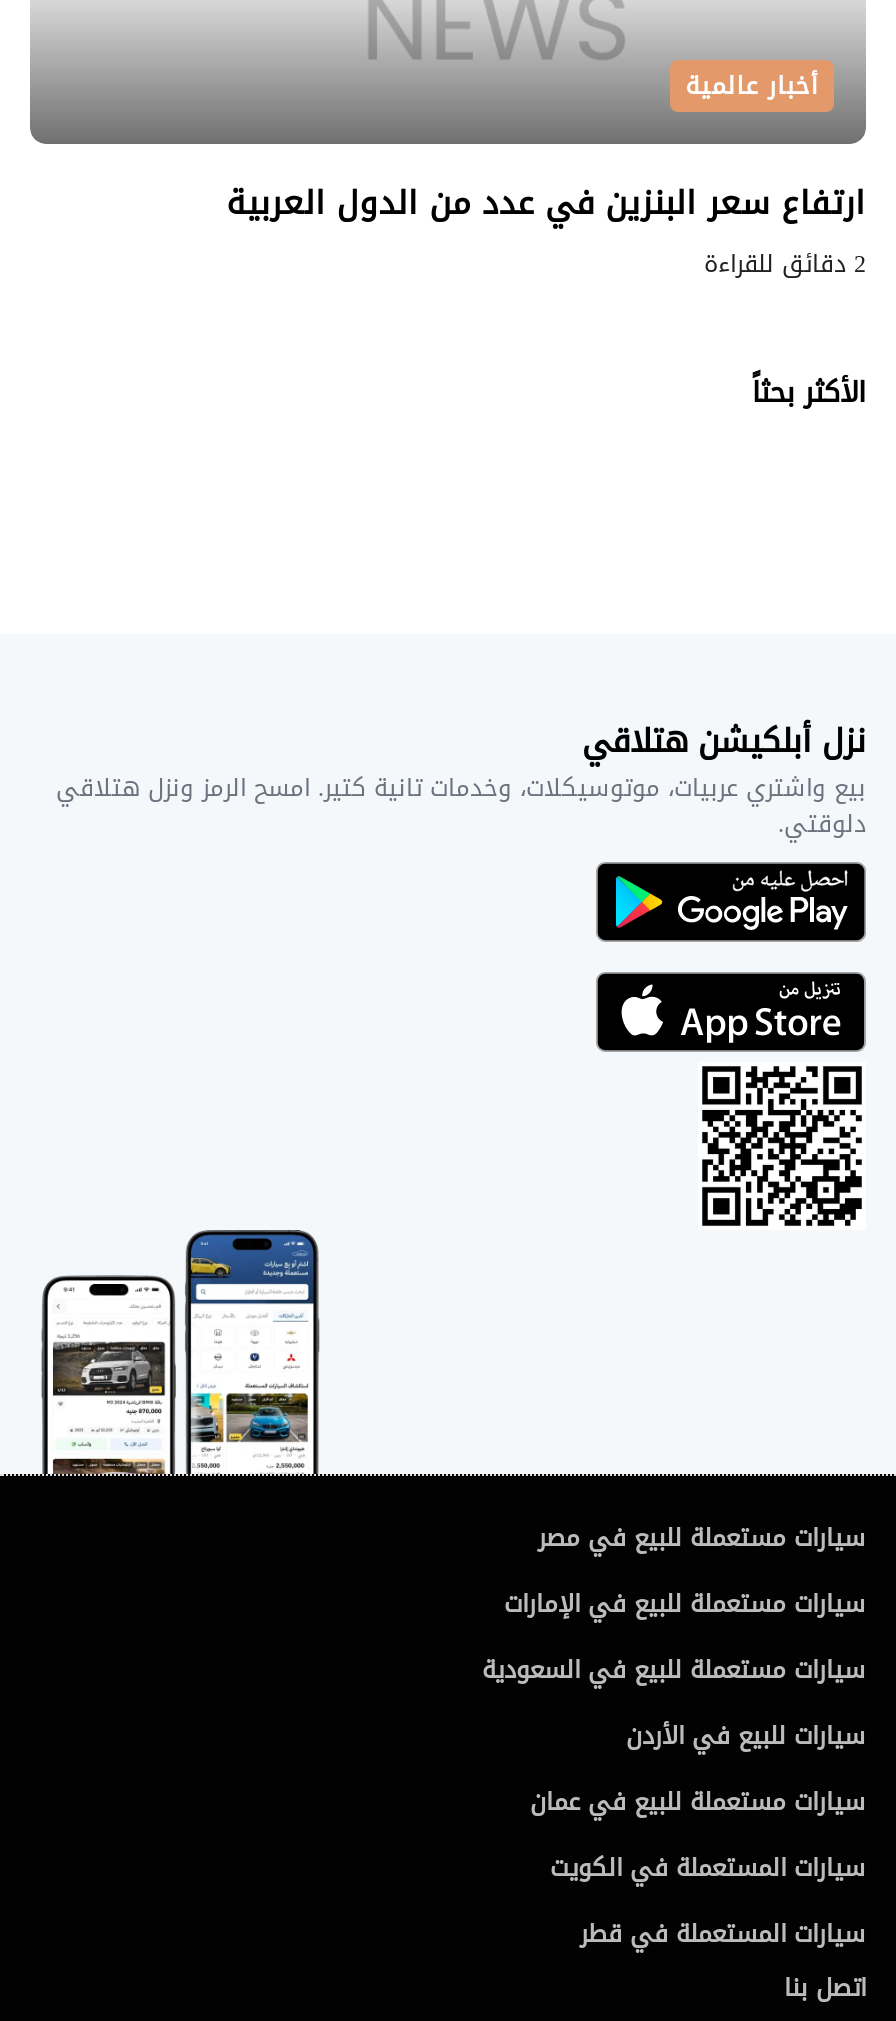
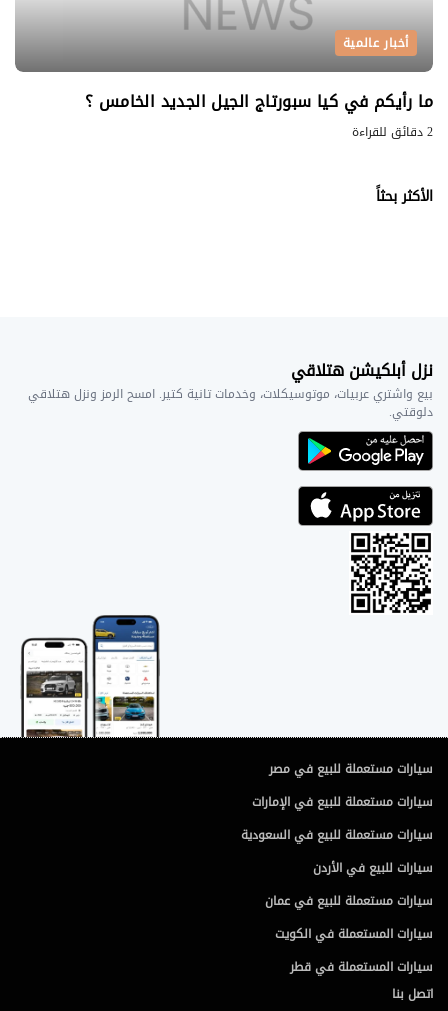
- ارتفاع سعر البنزين في عدد من الدول العربية
+ ما رأيكم في كيا سبورتاج الجيل الجديد الخامس ؟
